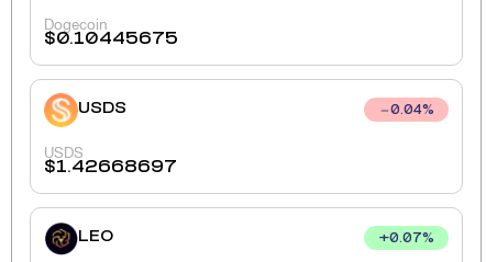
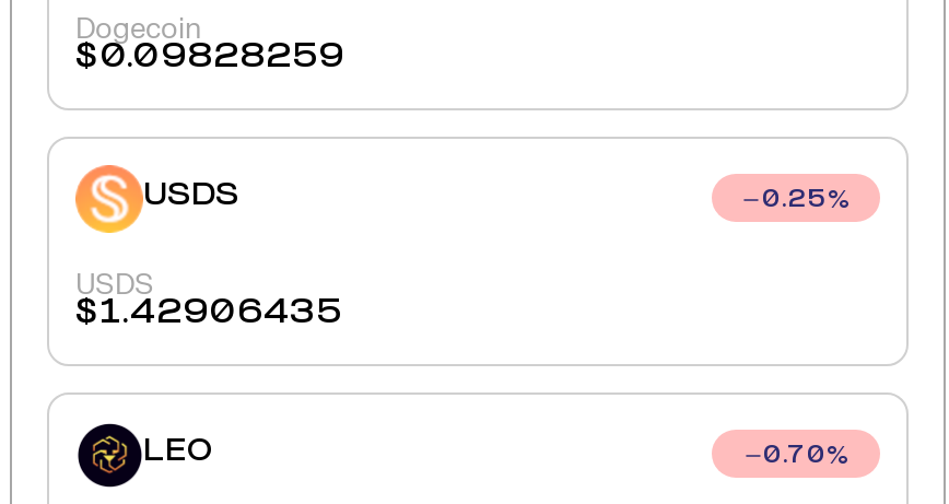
- $0.10445675
+ $0.09828259

- 0.04%
+ 0.25%

- $1.42668697
+ $1.42906435

- +0.07%
+ 0.70%
